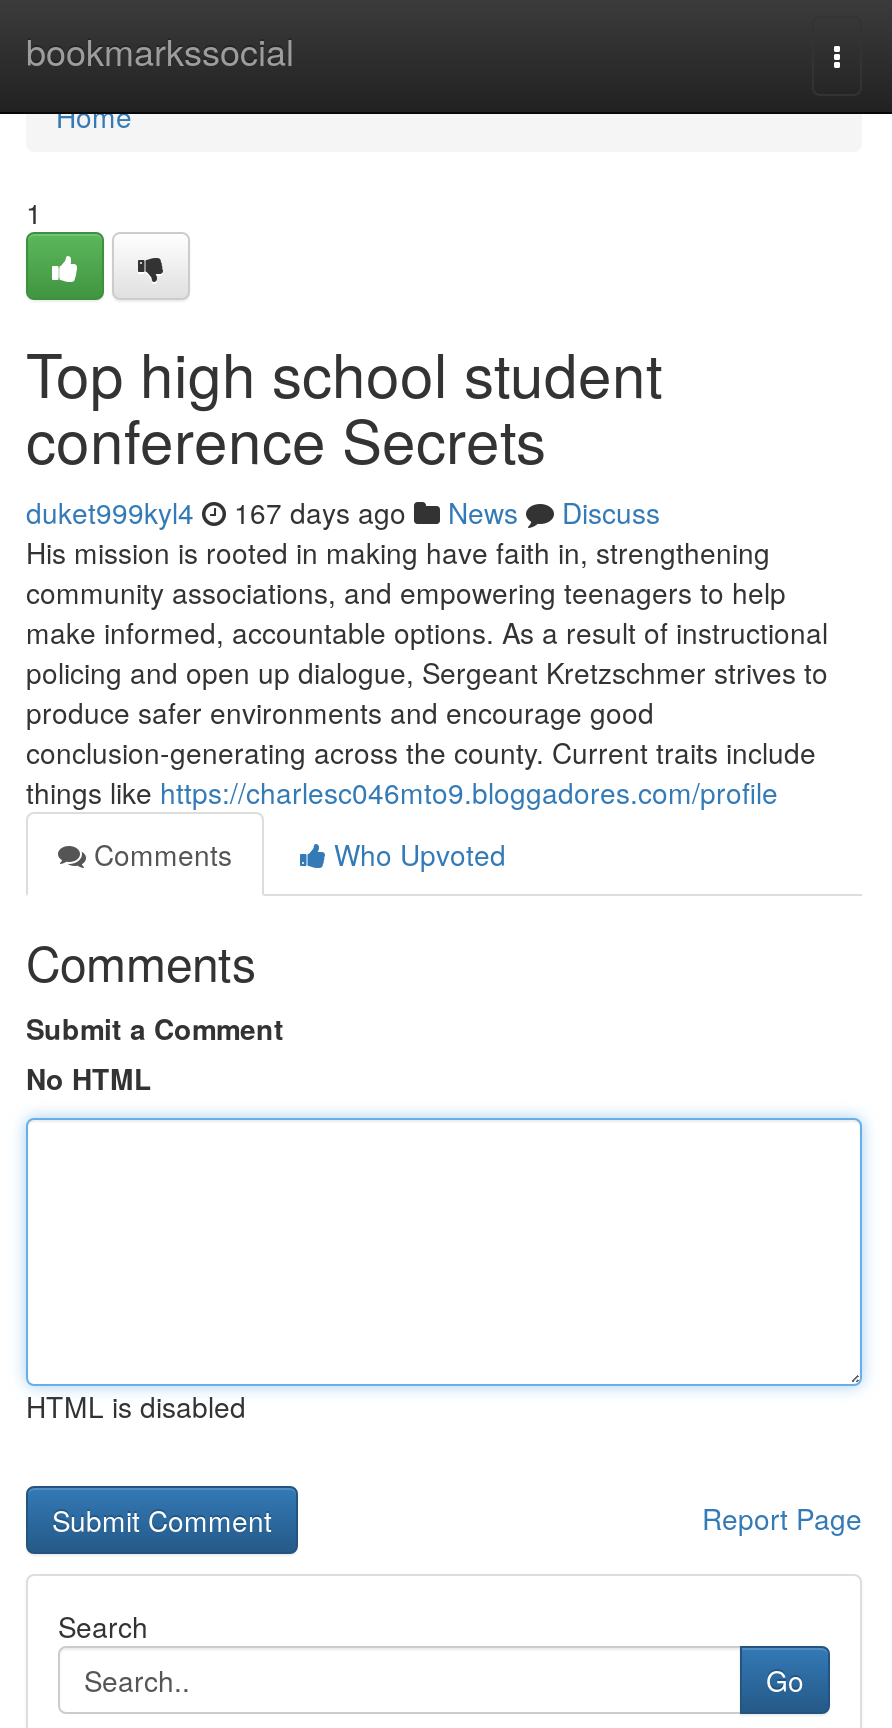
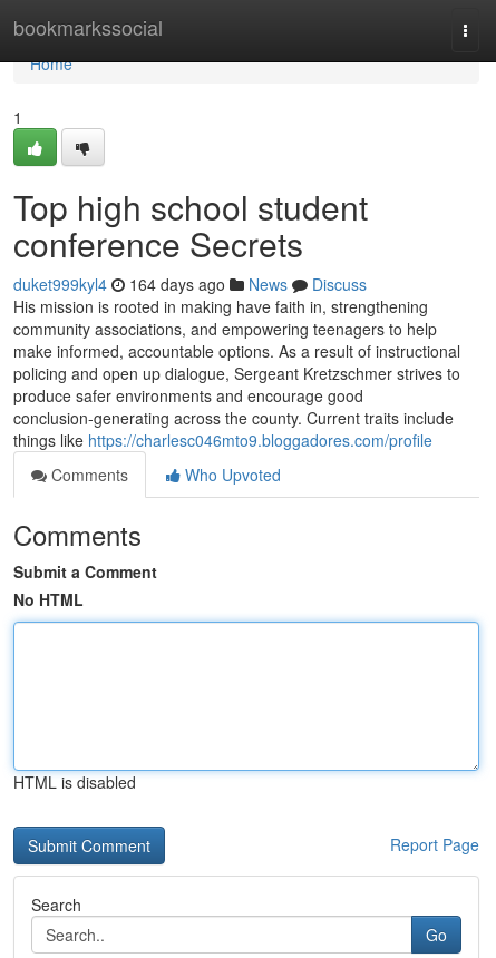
- duket999kyl4 167 days ago News Discuss
+ duket999kyl4 164 days ago News Discuss
